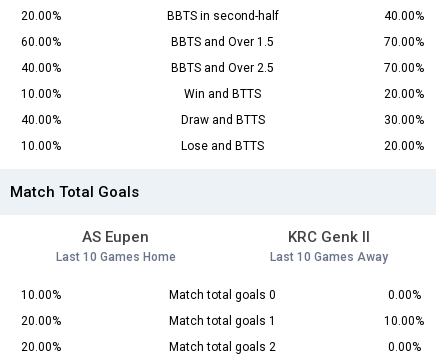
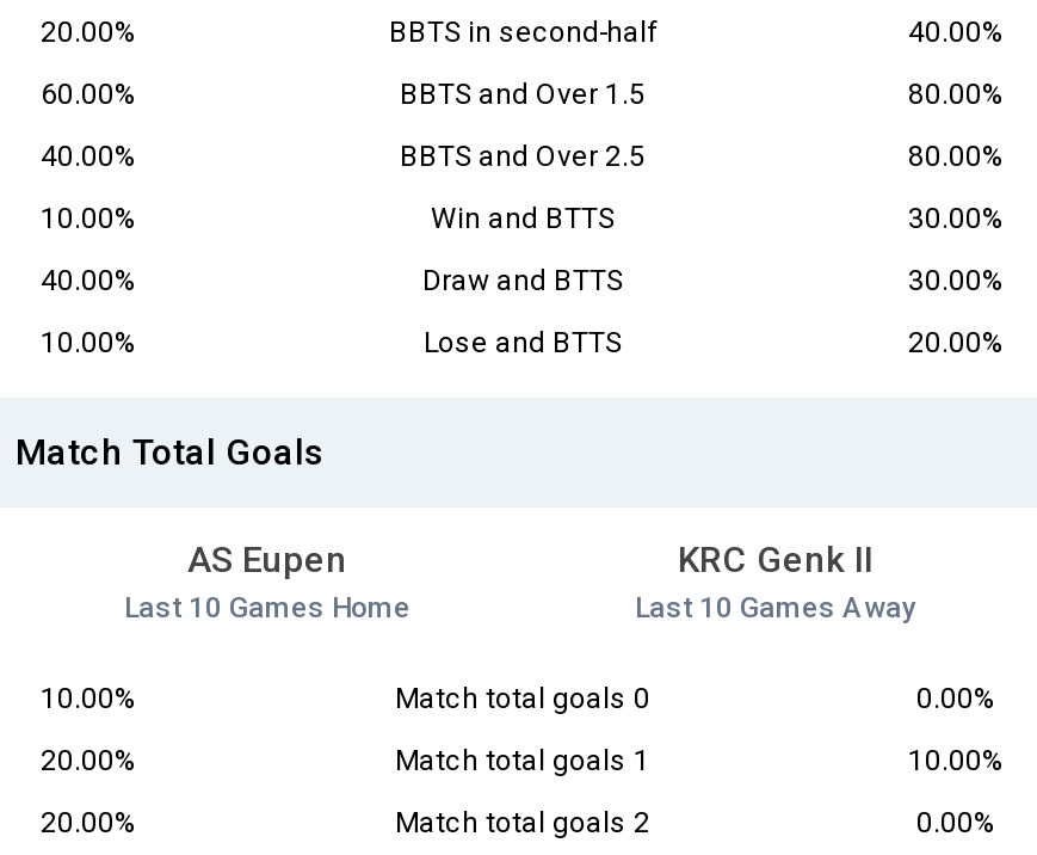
- 70.00%
+ 80.00%

- 70.00%
+ 80.00%

- 20.00%
+ 30.00%
